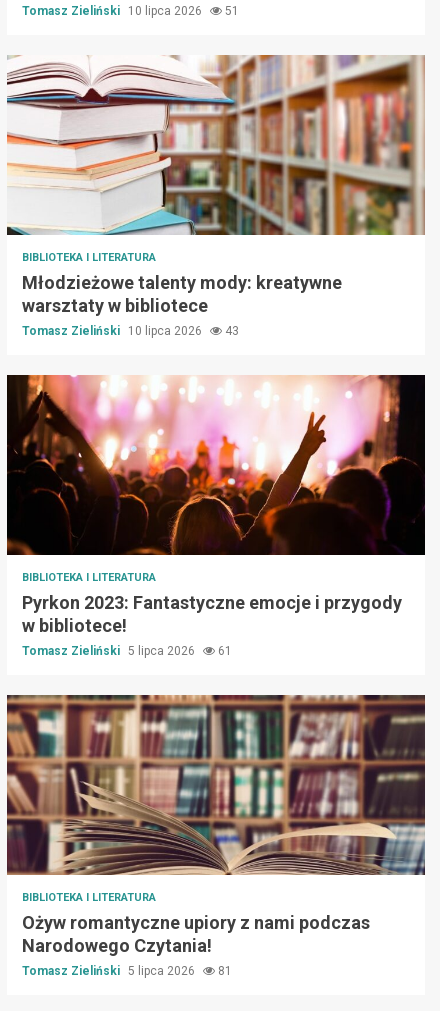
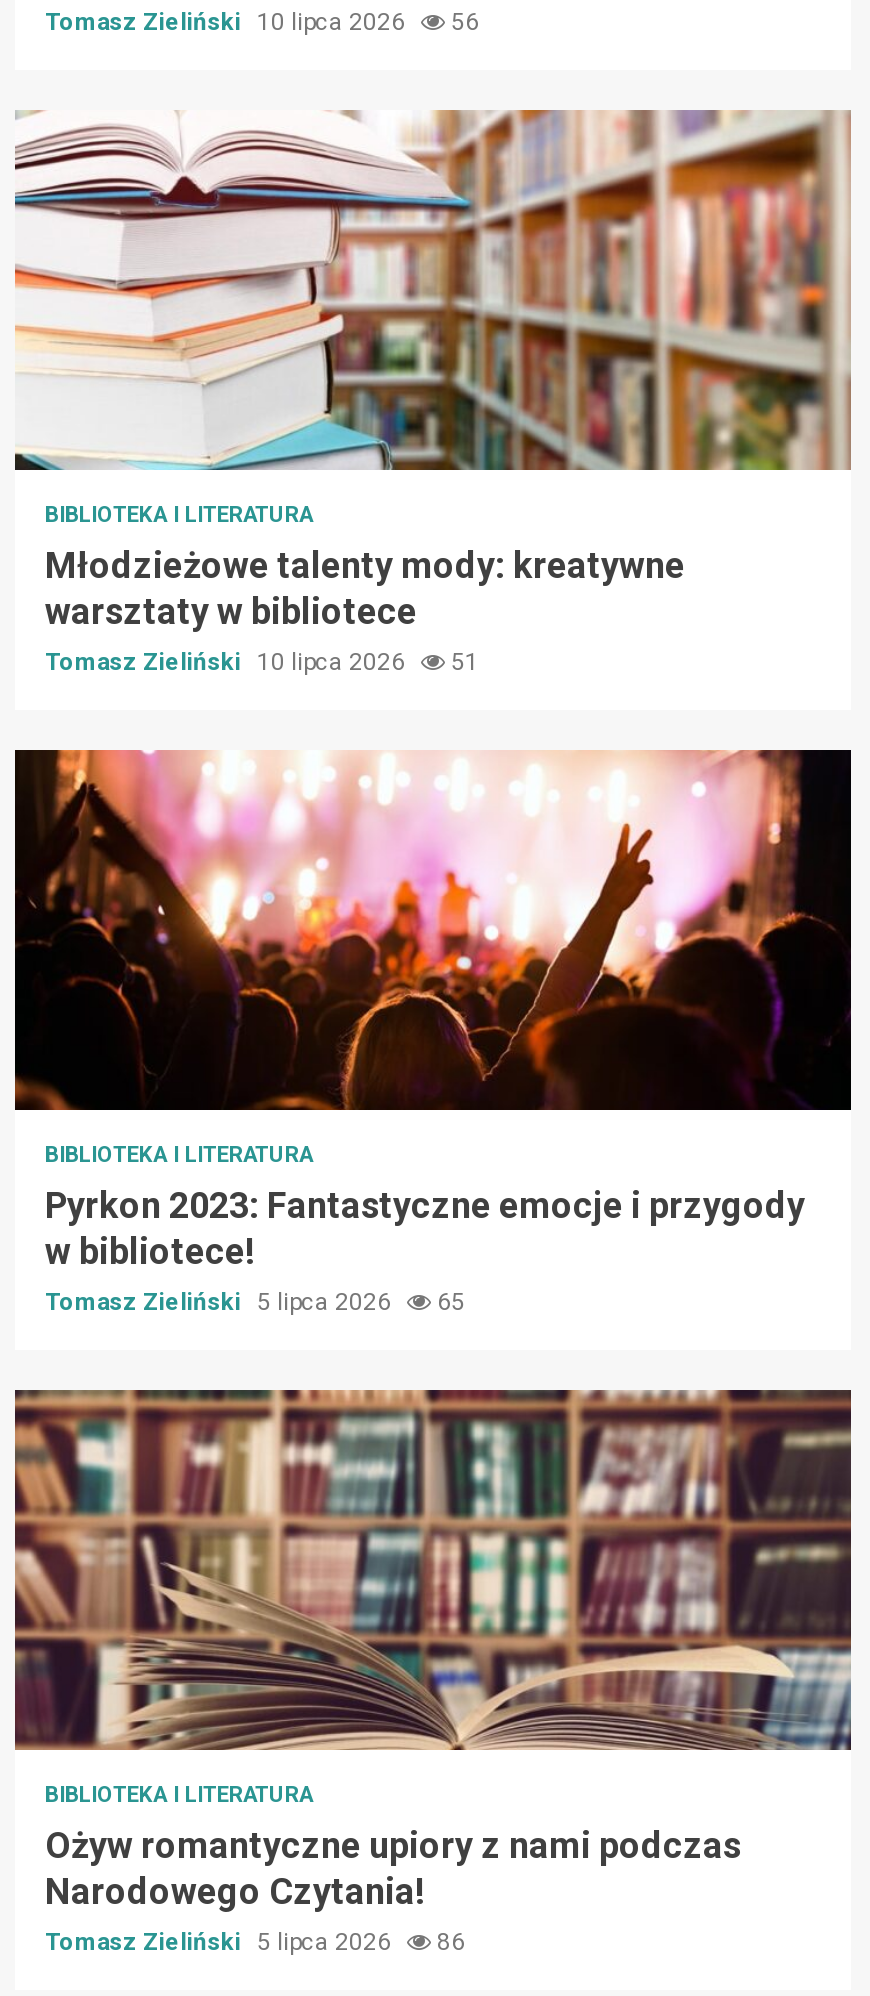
- Tomasz Zieliński 10 lipca 2026 51
+ Tomasz Zieliński 10 lipca 2026 56

- Tomasz Zieliński 10 lipca 2026 43
+ Tomasz Zieliński 10 lipca 2026 51

- Tomasz Zieliński 5 lipca 2026 61
+ Tomasz Zieliński 5 lipca 2026 65

- Tomasz Zieliński 5 lipca 2026 81
+ Tomasz Zieliński 5 lipca 2026 86
